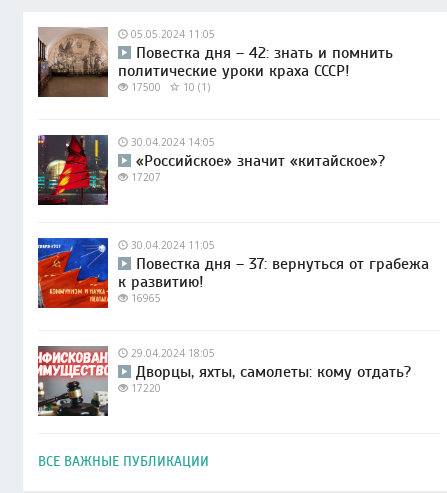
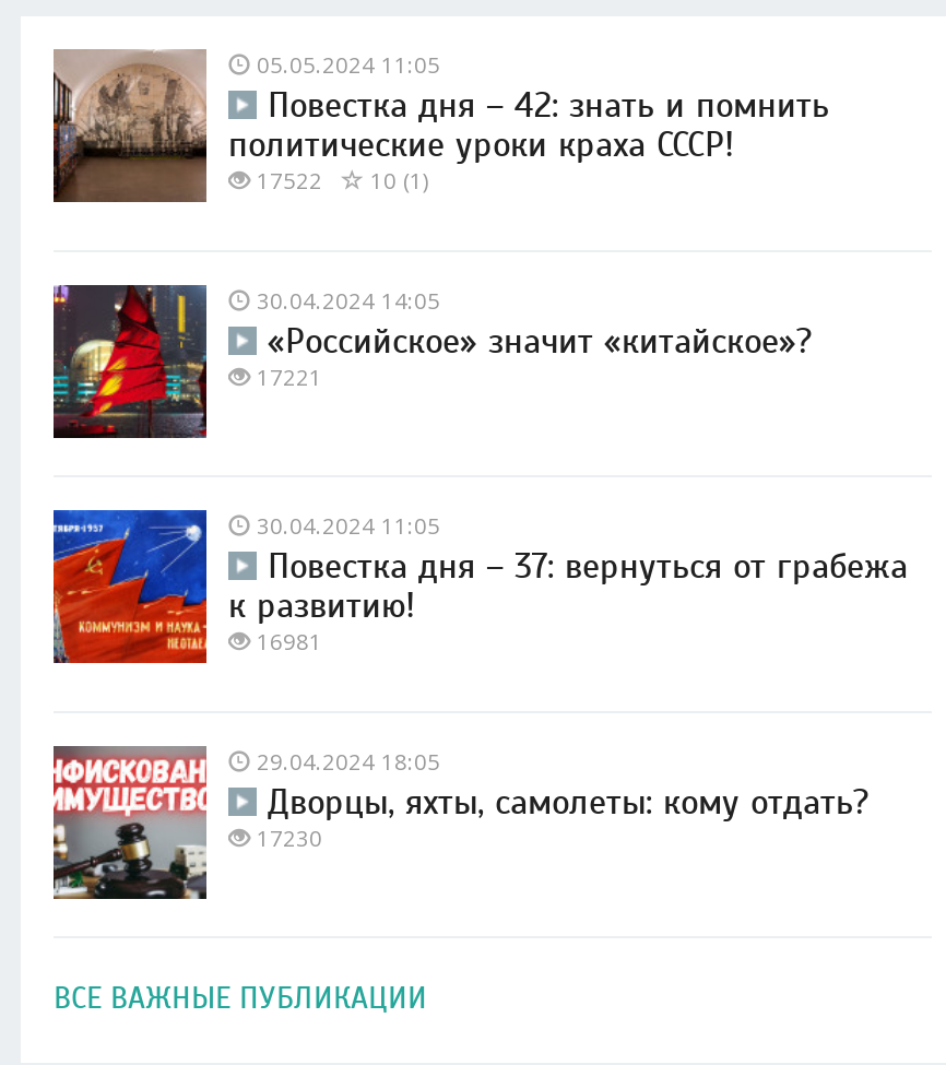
- 17500 10 (1)
+ 17522 10 (1)

- 17207
+ 17221

- 16965
+ 16981

- 17220
+ 17230
